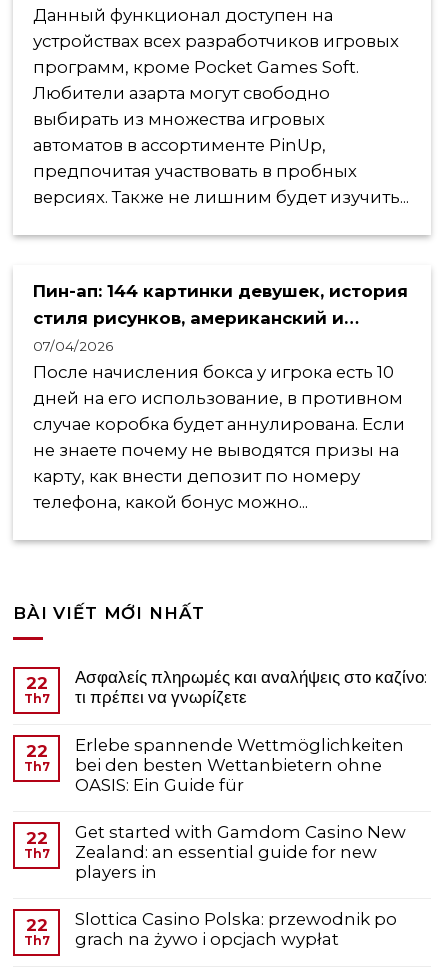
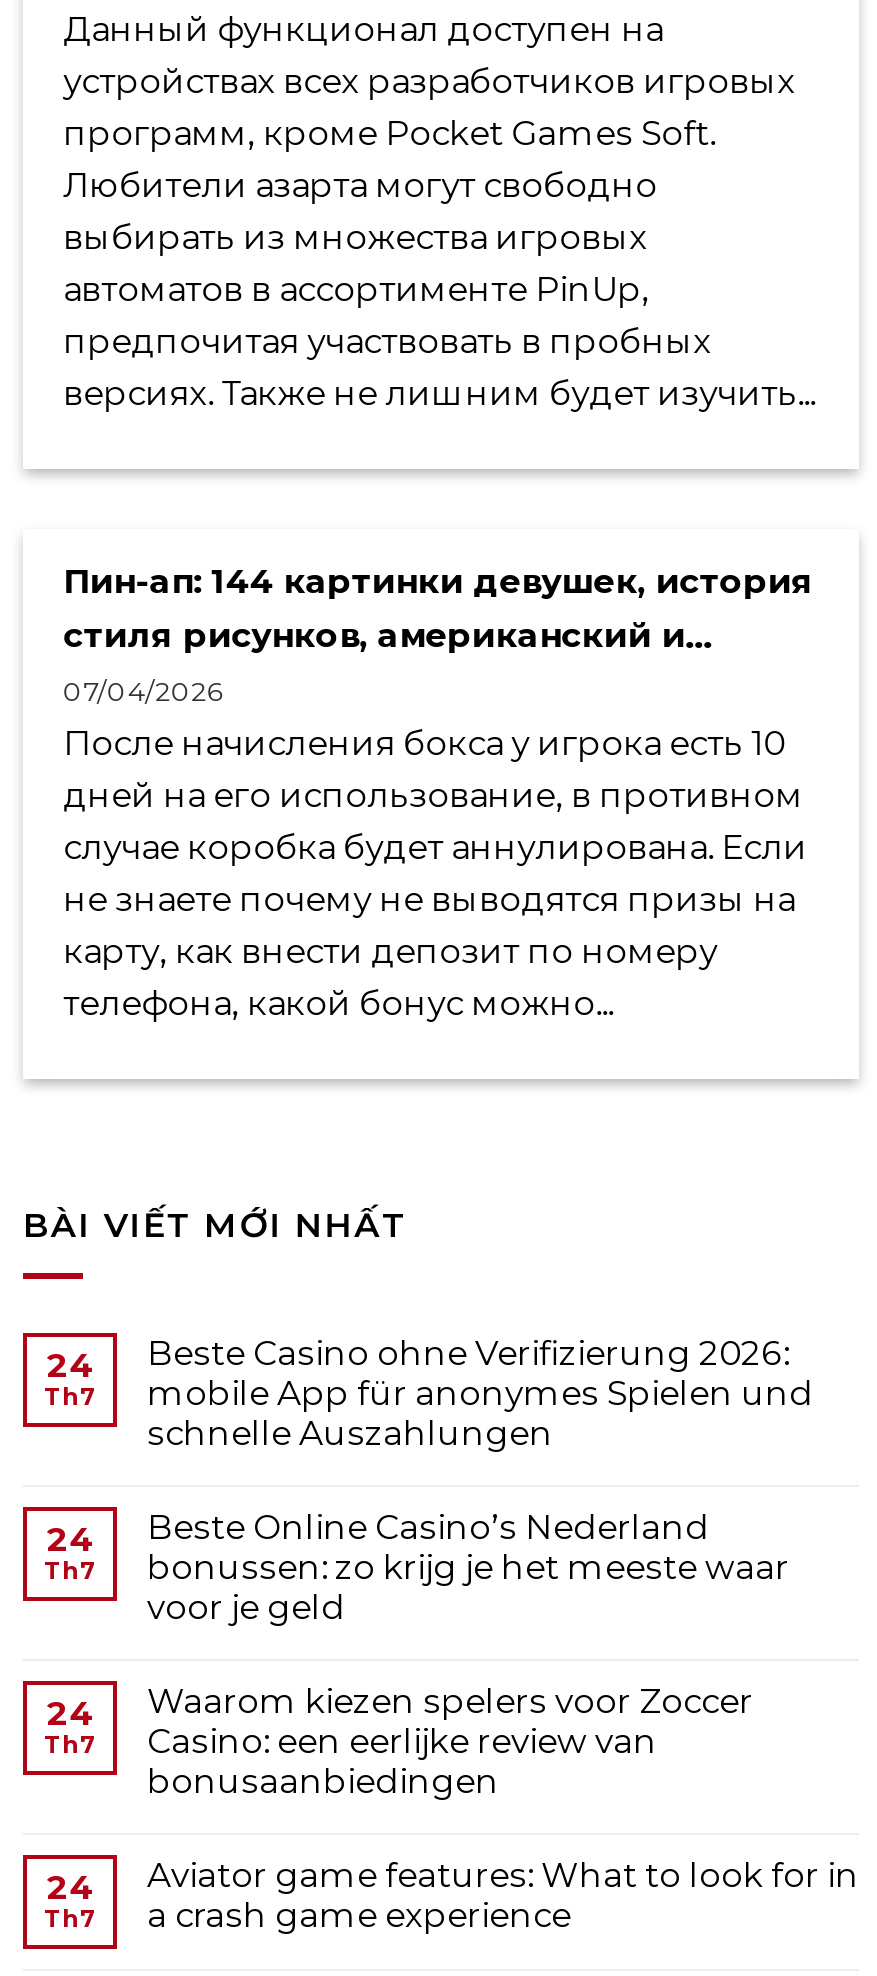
- Ασφαλείς πληρωμές και αναλήψεις στο καζίνο:
- τι πρέπει να γνωρίζετε
+ Beste Casino ohne Verifizierung 2026:
+ mobile App für anonymes Spielen und
+ schnelle Auszahlungen

- 22
+ 24

- Erlebe spannende Wettmöglichkeiten
- bei den besten Wettanbietern ohne
- OASIS: Ein Guide für
+ Beste Online Casino’s Nederland
+ bonussen: zo krijg je het meeste waar
+ voor je geld

- 22
+ 24

- Get started with Gamdom Casino New
- Zealand: an essential guide for new
- players in
+ Waarom kiezen spelers voor Zoccer
+ Casino: een eerlijke review van
+ bonusaanbiedingen

- 22
+ 24

- Slottica Casino Polska: przewodnik po
- grach na żywo i opcjach wypłat
+ Aviator game features: What to look for in
+ a crash game experience

- 22
+ 24
